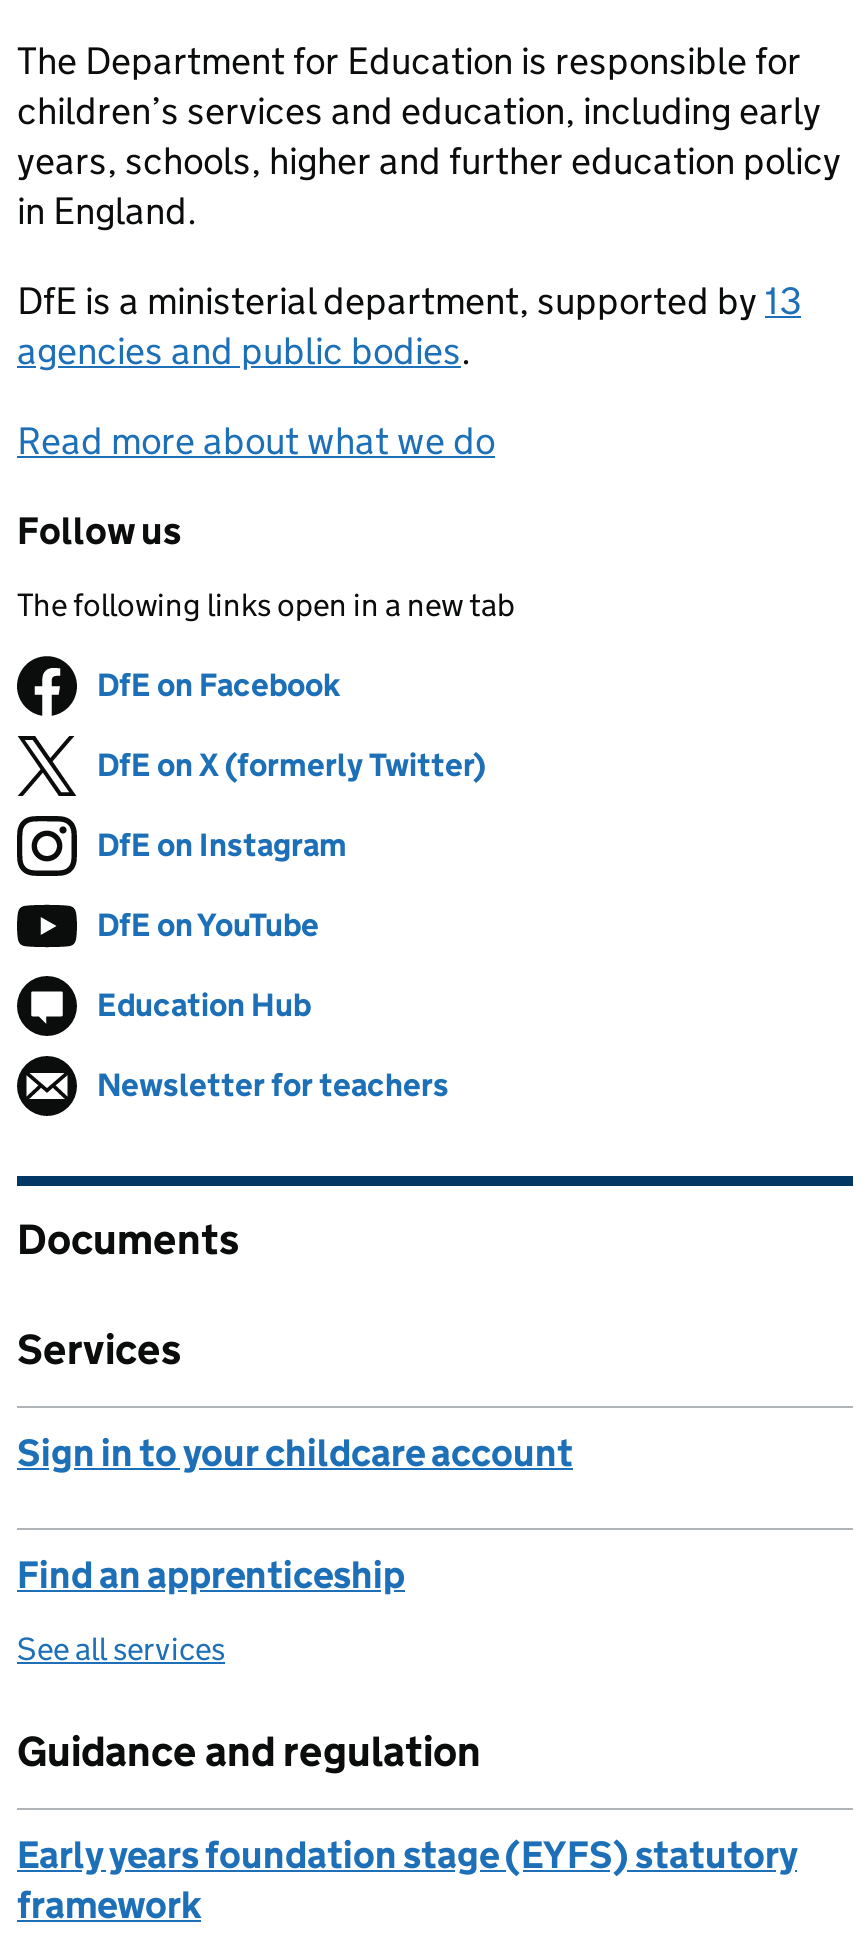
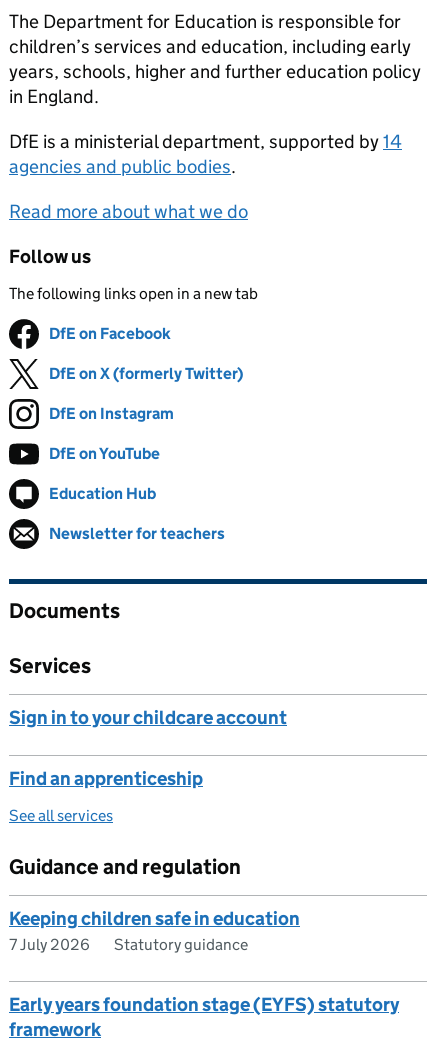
- DfE is a ministerial department, supported by 13
+ DfE is a ministerial department, supported by 14

+ Keeping children safe in education
+ 7 July 2026
+ Statutory guidance
